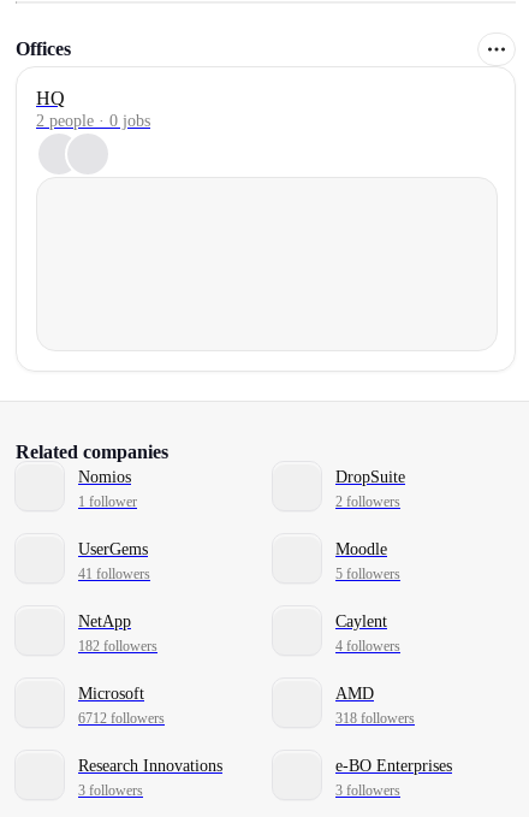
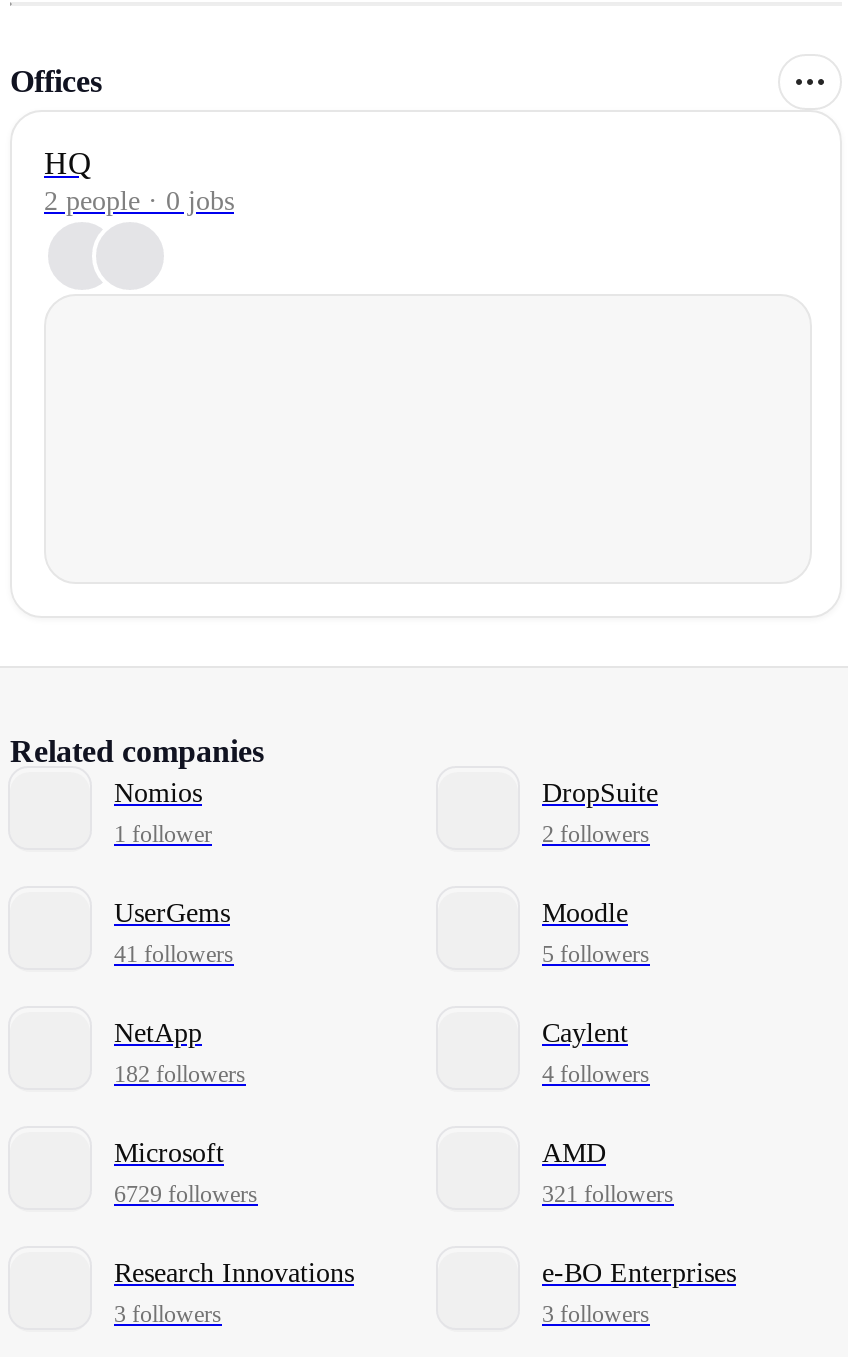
- 6712 followers
+ 6729 followers

- 318 followers
+ 321 followers
